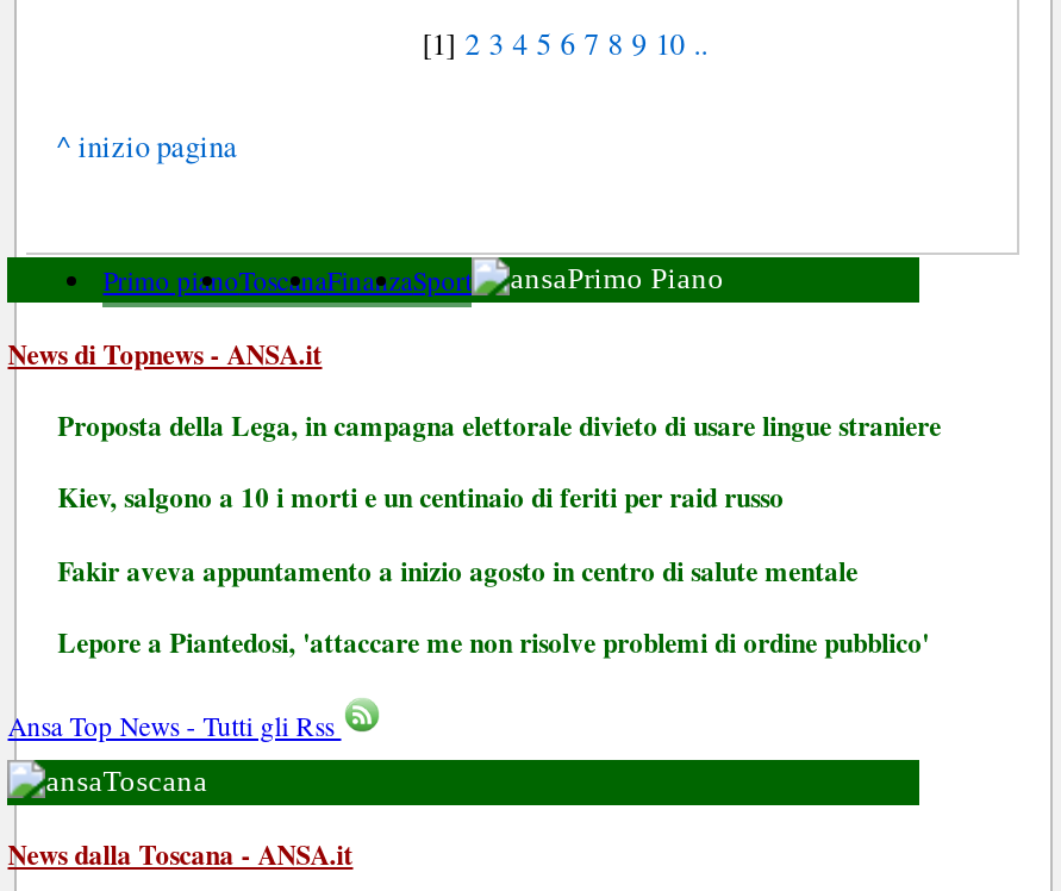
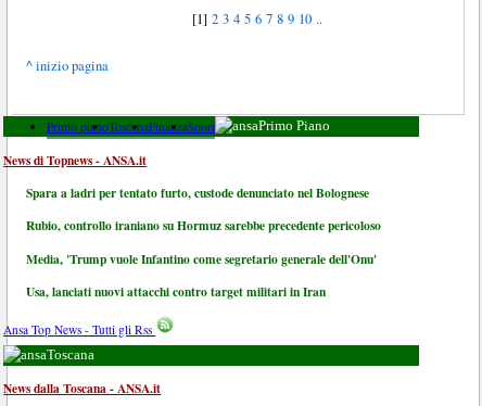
- Proposta della Lega, in campagna elettorale divieto di usare lingue straniere
+ Spara a ladri per tentato furto, custode denunciato nel Bolognese

- Kiev, salgono a 10 i morti e un centinaio di feriti per raid russo
+ Rubio, controllo iraniano su Hormuz sarebbe precedente pericoloso

- Fakir aveva appuntamento a inizio agosto in centro di salute mentale
+ Media, 'Trump vuole Infantino come segretario generale dell'Onu'

- Lepore a Piantedosi, 'attaccare me non risolve problemi di ordine pubblico'
+ Usa, lanciati nuovi attacchi contro target militari in Iran
